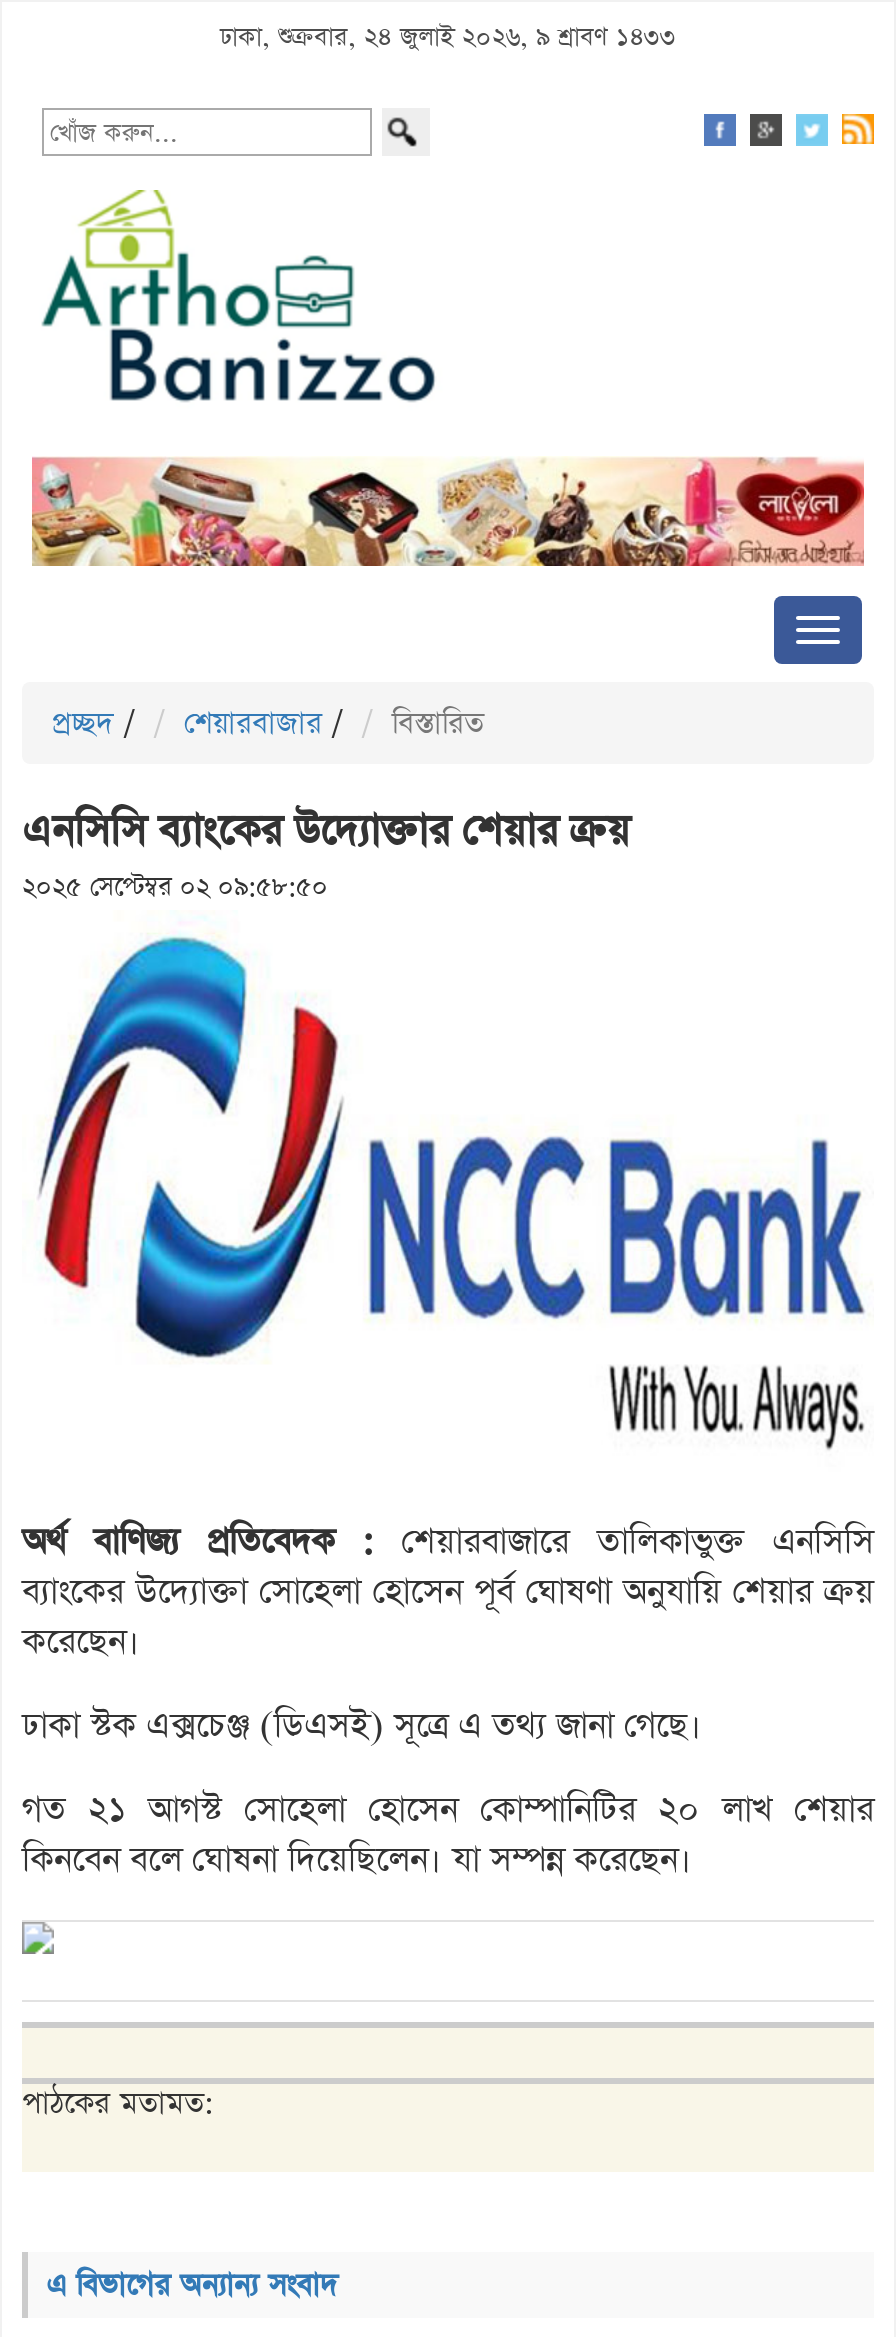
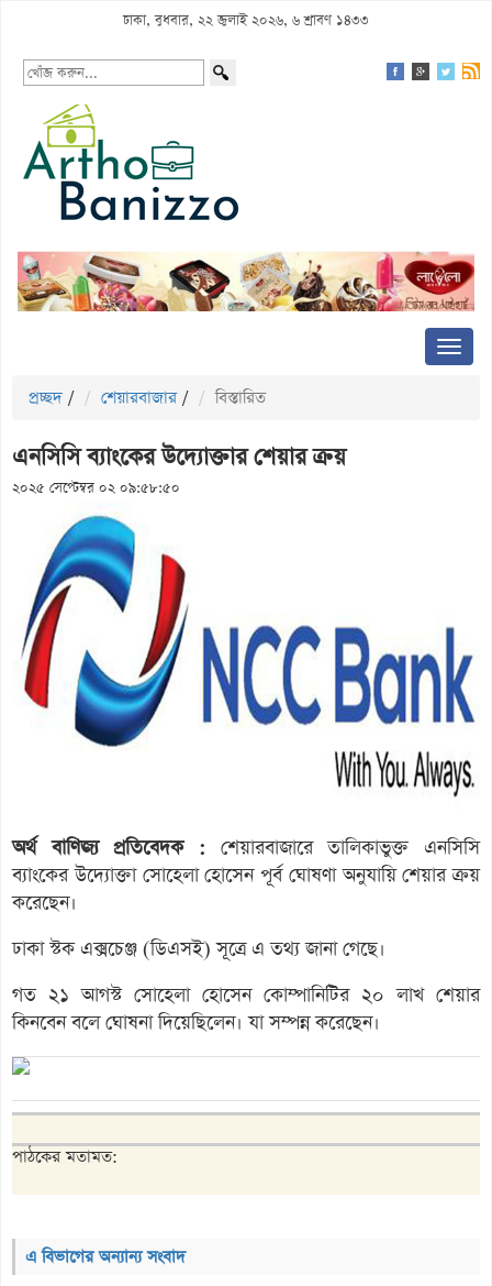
- ঢাকা, শুক্রবার, ২৪ জুলাই ২০২৬, ৯ শ্রাবণ ১৪৩৩
+ ঢাকা, বুধবার, ২২ জুলাই ২০২৬, ৬ শ্রাবণ ১৪৩৩
